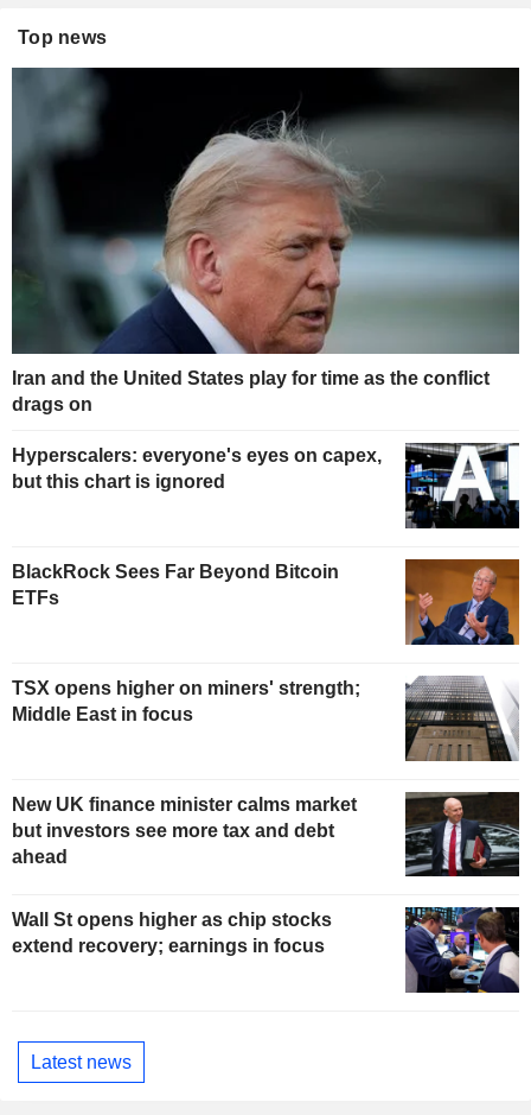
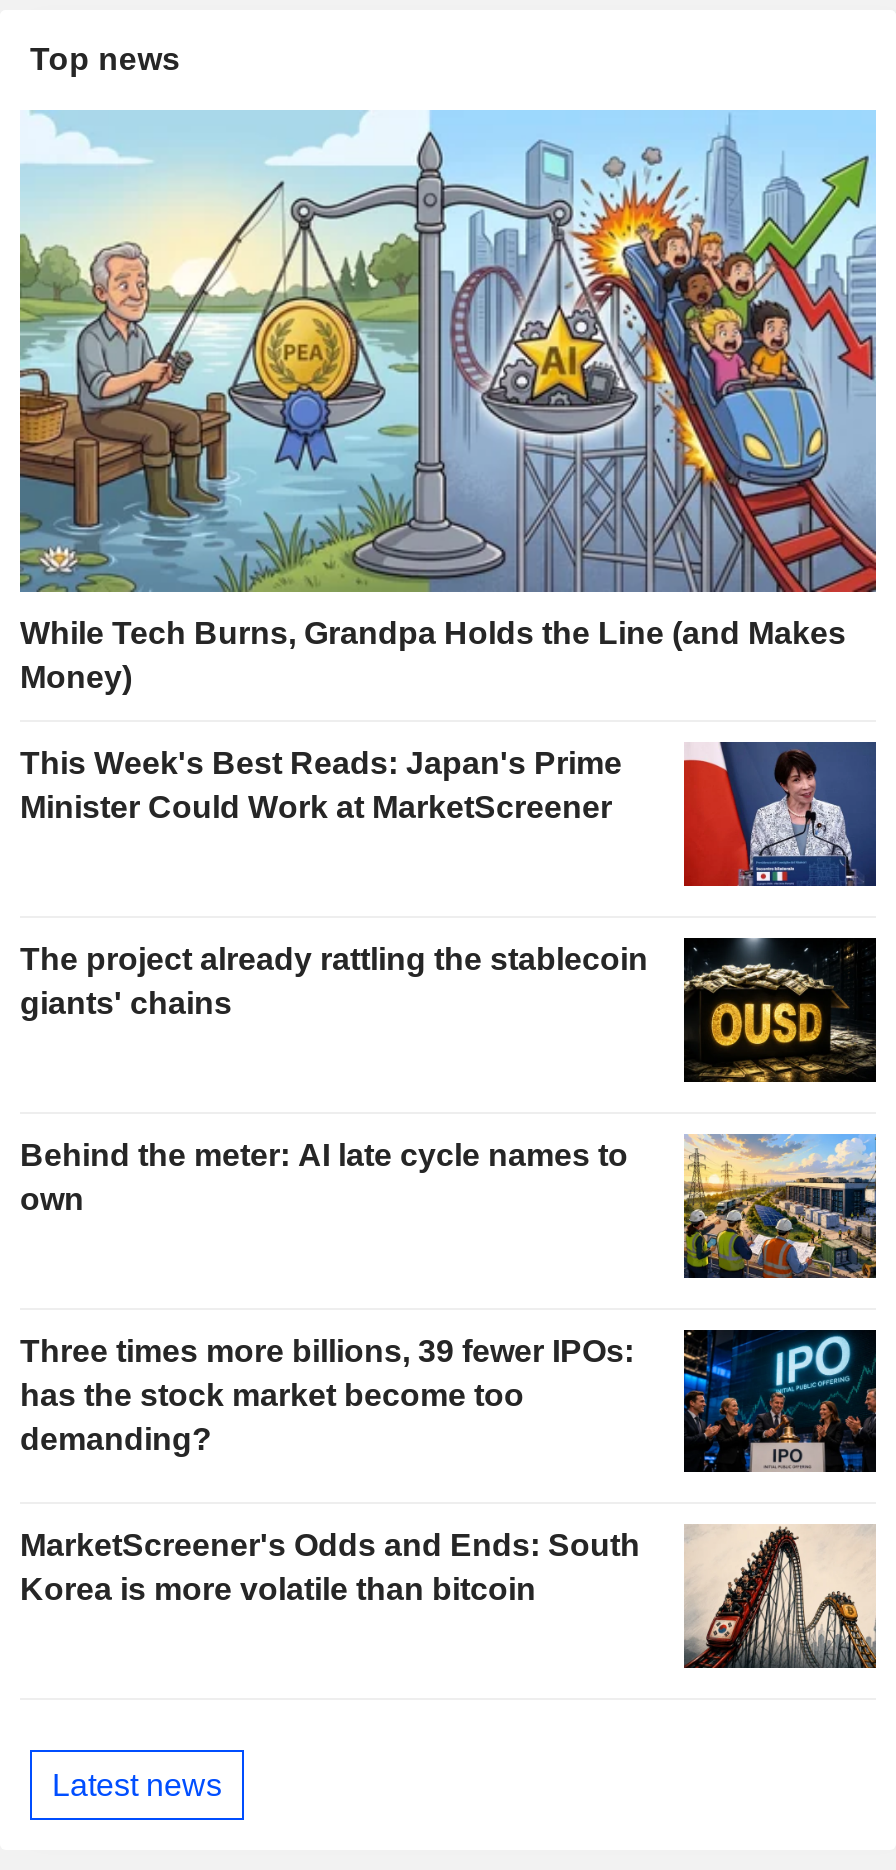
- [image]
- Iran and the United States play for time as the conflict
- drags on
+ [image]
+ While Tech Burns, Grandpa Holds the Line (and Makes
+ Money)

- [image]
- Hyperscalers: everyone's eyes on capex,
- but this chart is ignored
+ [image]
+ This Week's Best Reads: Japan's Prime
+ Minister Could Work at MarketScreener

- BlackRock Sees Far Beyond Bitcoin
- ETFs
+ The project already rattling the stablecoin
+ giants' chains

- [image]
+ [image]

- [image]
- TSX opens higher on miners' strength;
- Middle East in focus
+ [image]
+ Behind the meter: AI late cycle names to
+ own

- [image]
- New UK finance minister calms market
- but investors see more tax and debt
- ahead
+ [image]
+ Three times more billions, 39 fewer IPOs:
+ has the stock market become too
+ demanding?

- Wall St opens higher as chip stocks
- extend recovery; earnings in focus
+ MarketScreener's Odds and Ends: South
+ Korea is more volatile than bitcoin

- [image]
+ [image]
